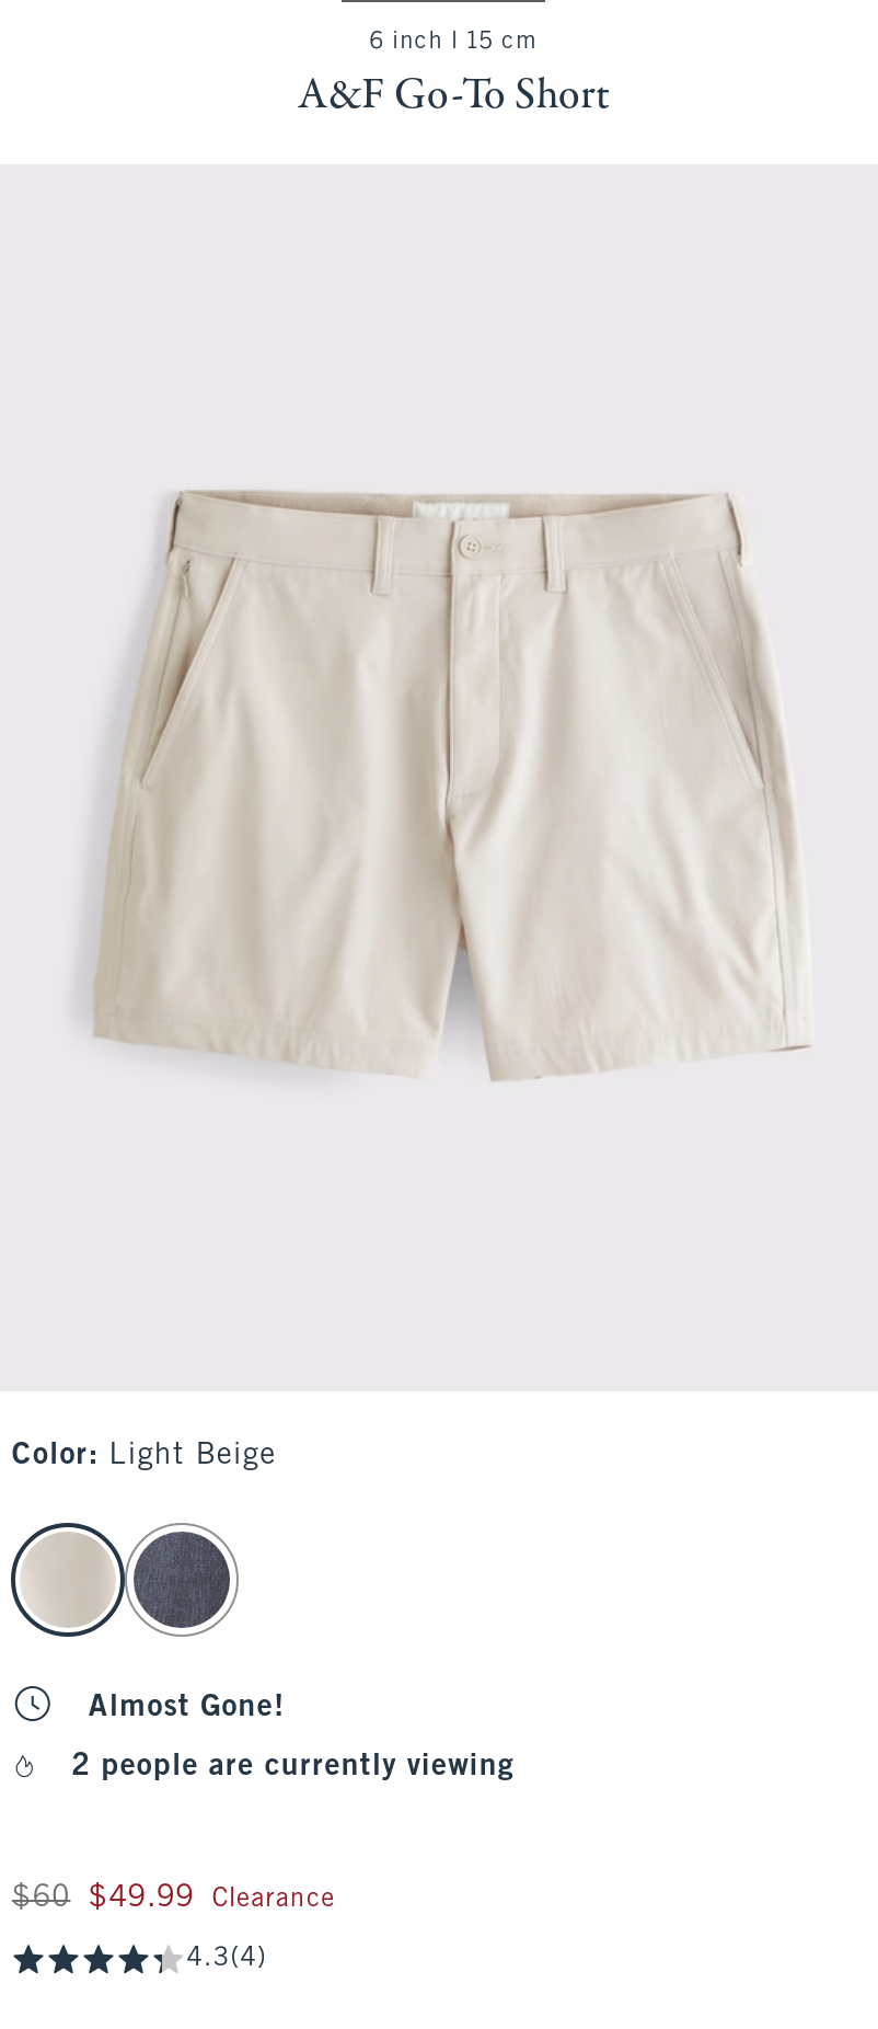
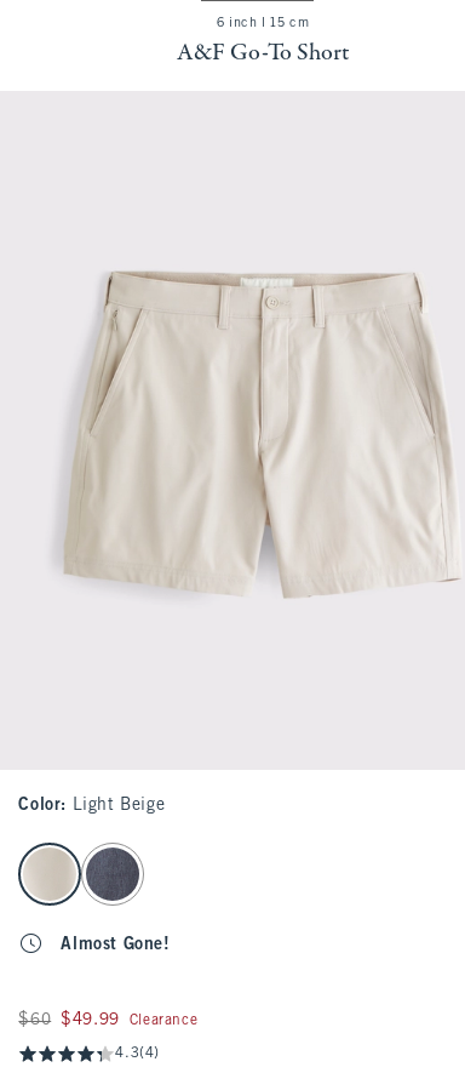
- 2 people are currently viewing
